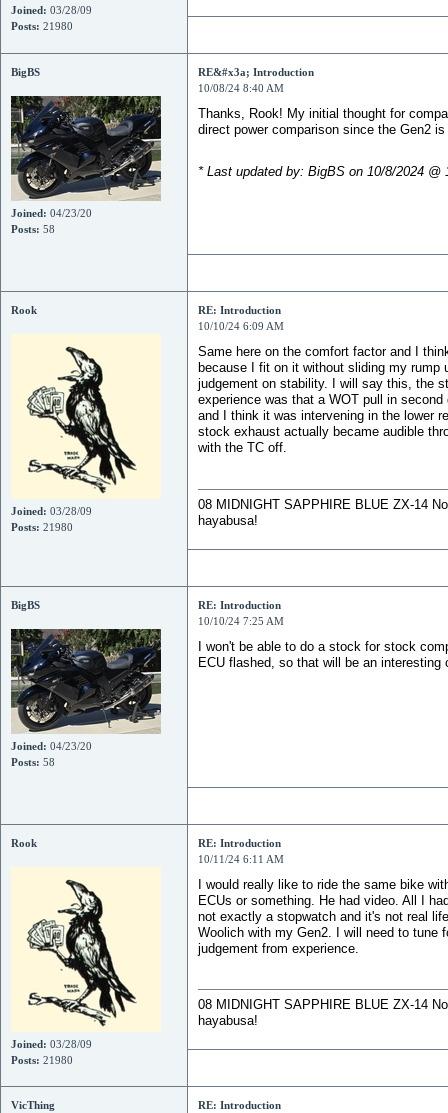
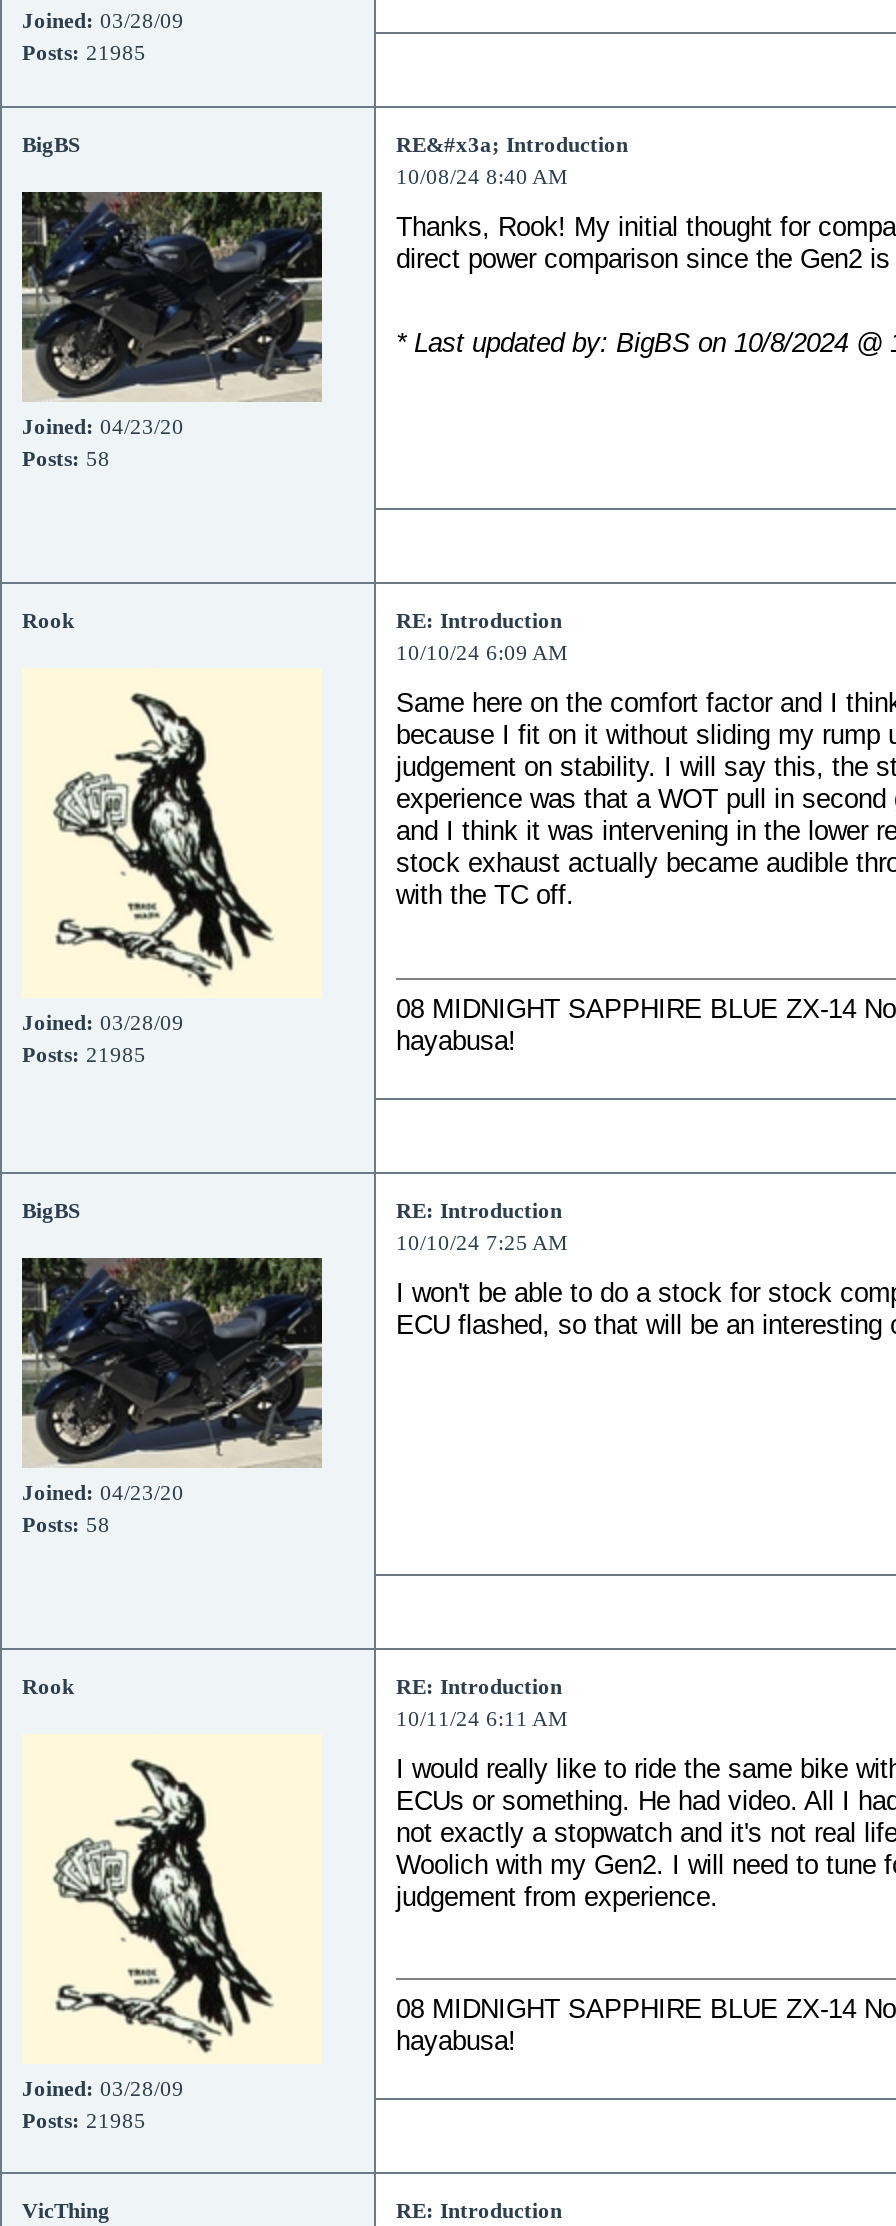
- Posts: 21980
+ Posts: 21985

- Posts: 21980
+ Posts: 21985

- Posts: 21980
+ Posts: 21985
